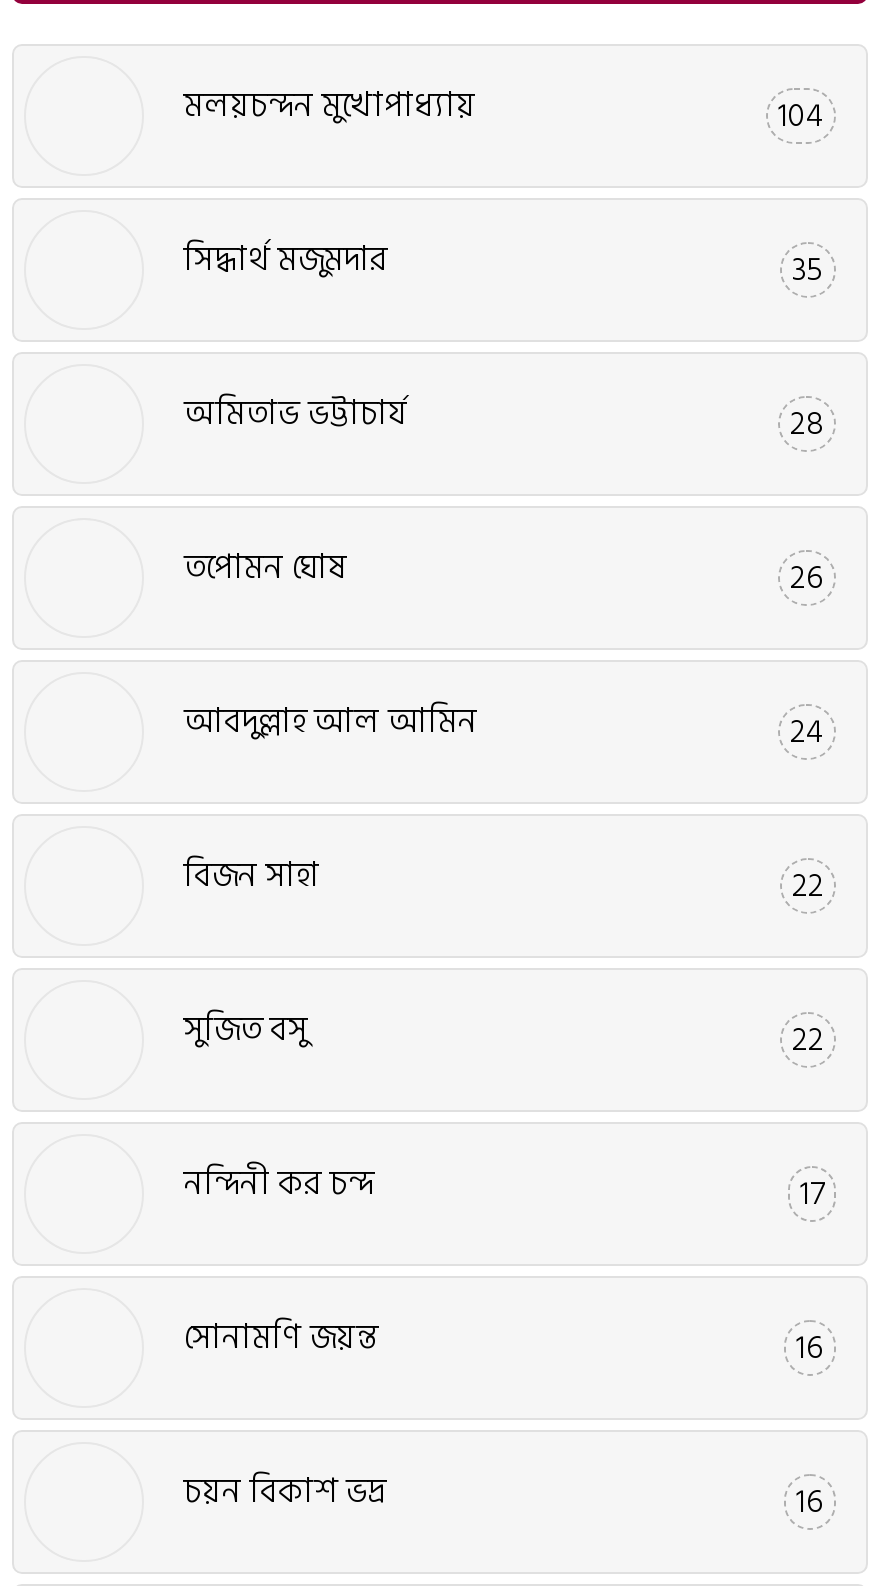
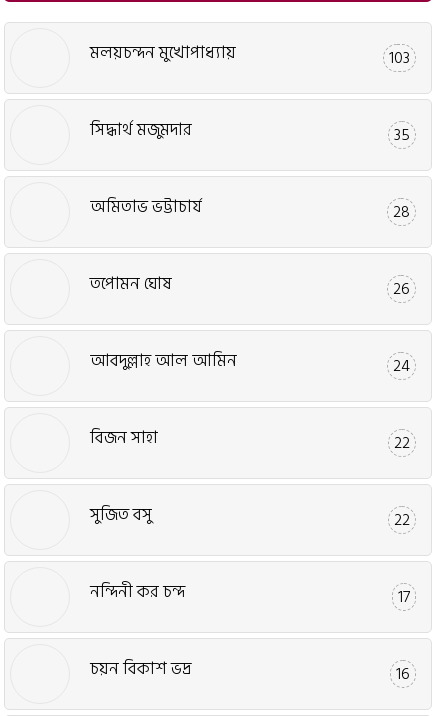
- 104
+ 103

- সোনামণি জয়ন্ত
- 16
